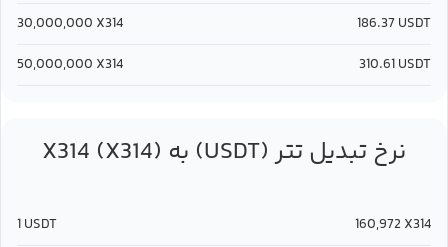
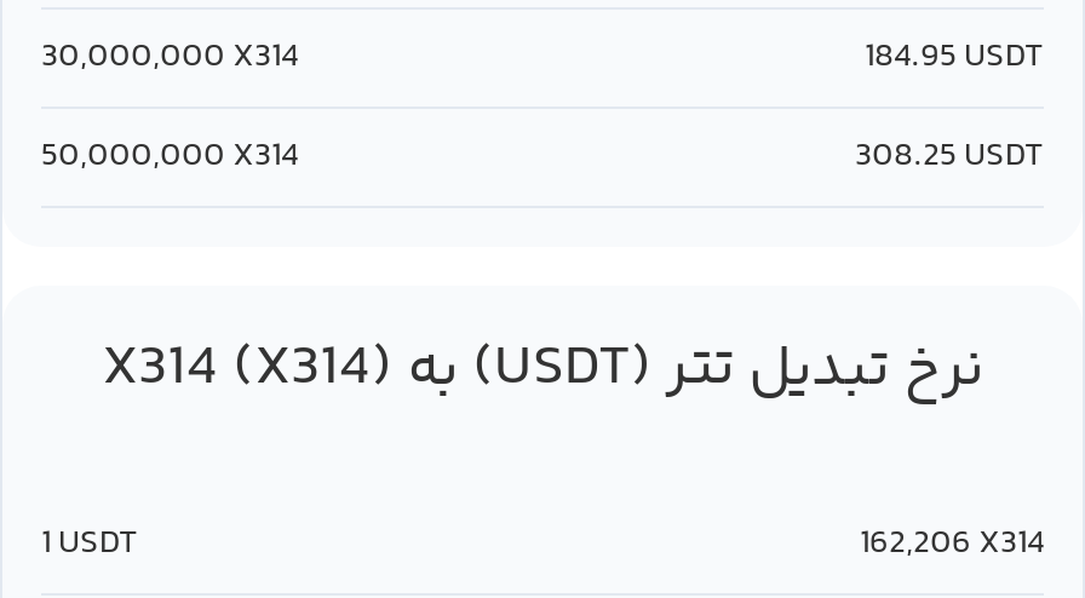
- 186.37 USDT
+ 184.95 USDT

- 310.61 USDT
+ 308.25 USDT

- 160,972 X314
+ 162,206 X314
